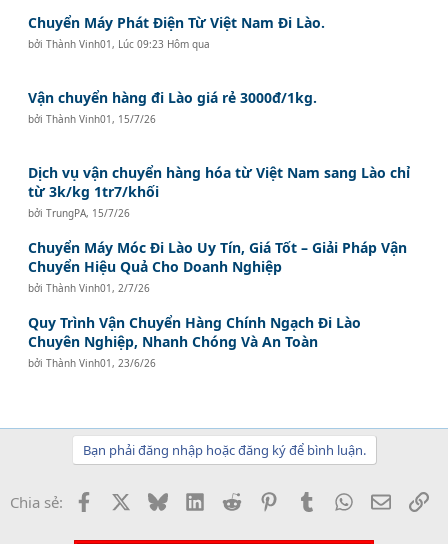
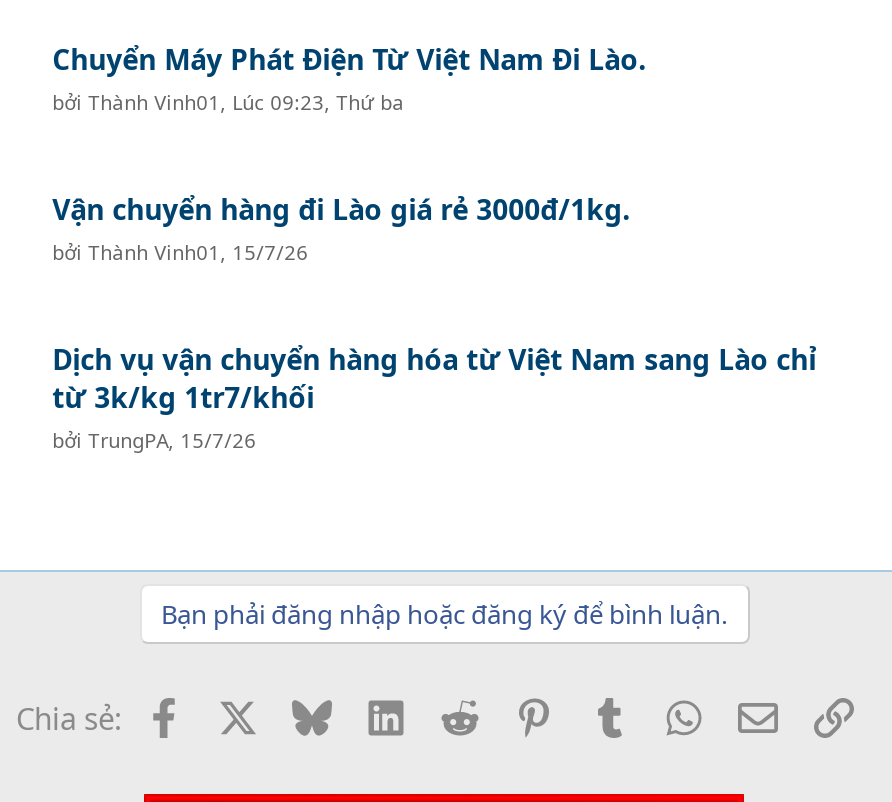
- bởi Thành Vinh01, Lúc 09:23 Hôm qua
+ bởi Thành Vinh01, Lúc 09:23, Thứ ba

- Chuyển Máy Móc Đi Lào Uy Tín, Giá Tốt – Giải Pháp Vận
- Chuyển Hiệu Quả Cho Doanh Nghiệp
- bởi Thành Vinh01, 2/7/26
- Quy Trình Vận Chuyển Hàng Chính Ngạch Đi Lào
- Chuyên Nghiệp, Nhanh Chóng Và An Toàn
- bởi Thành Vinh01, 23/6/26
